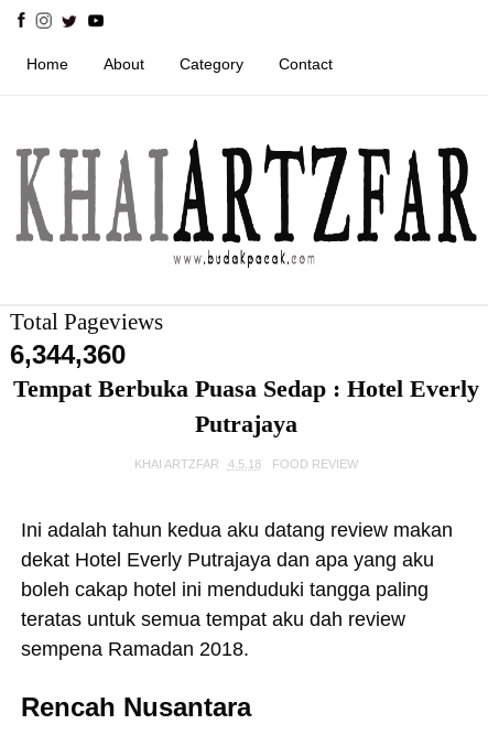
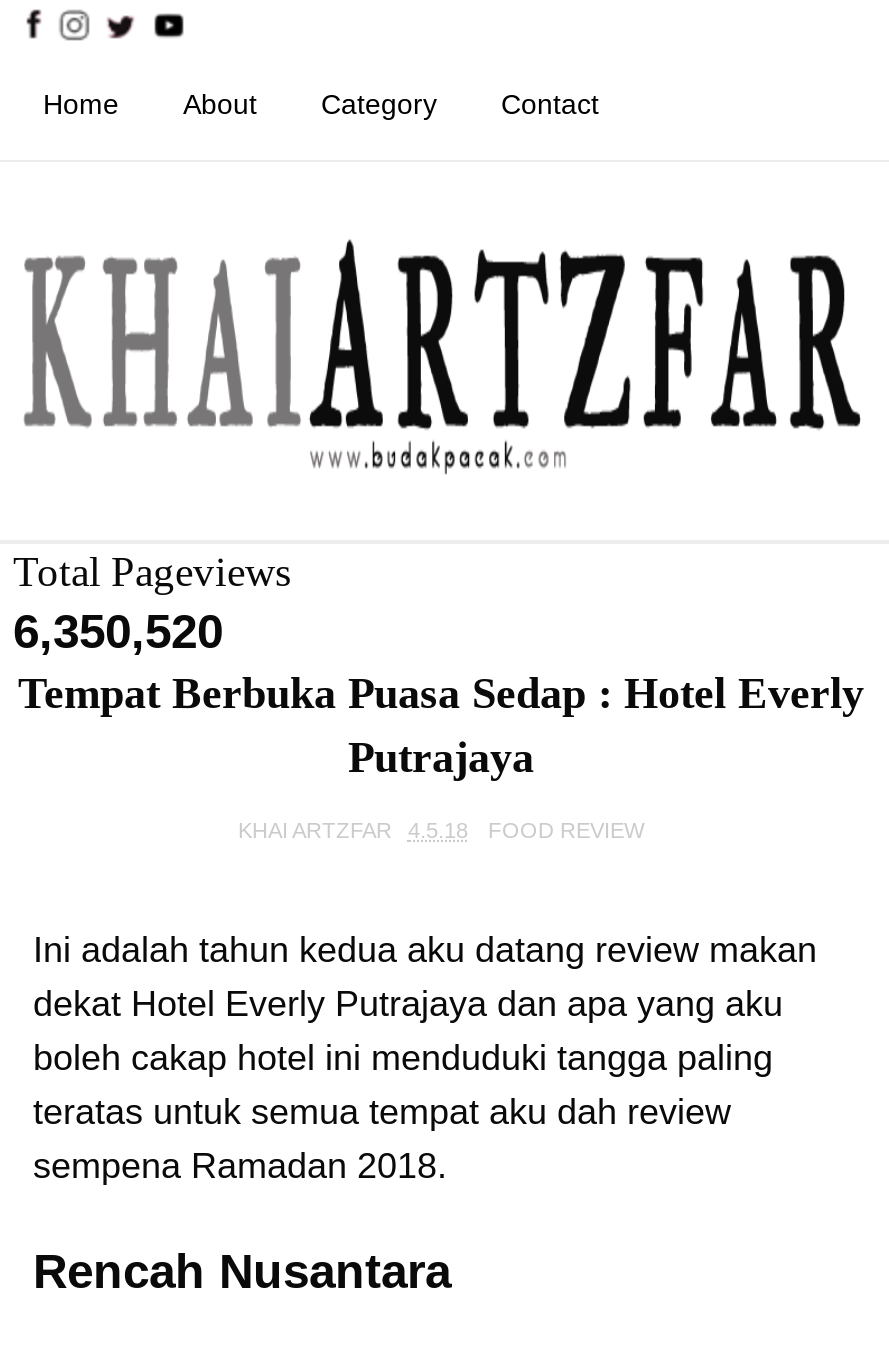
- 6,344,360
+ 6,350,520
